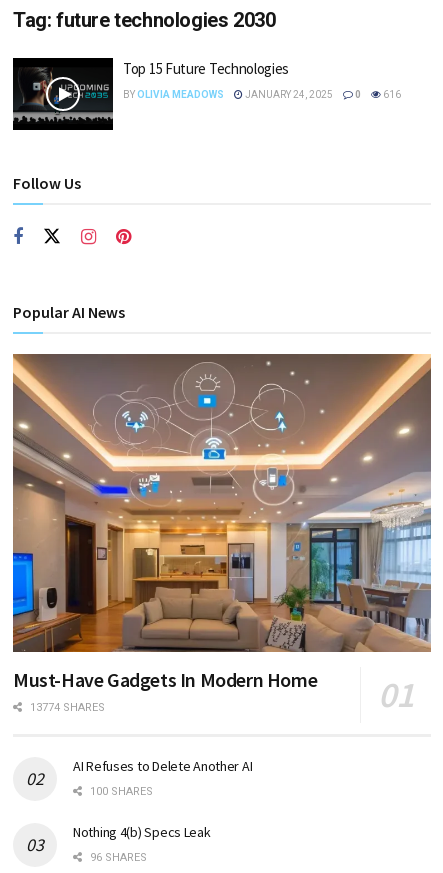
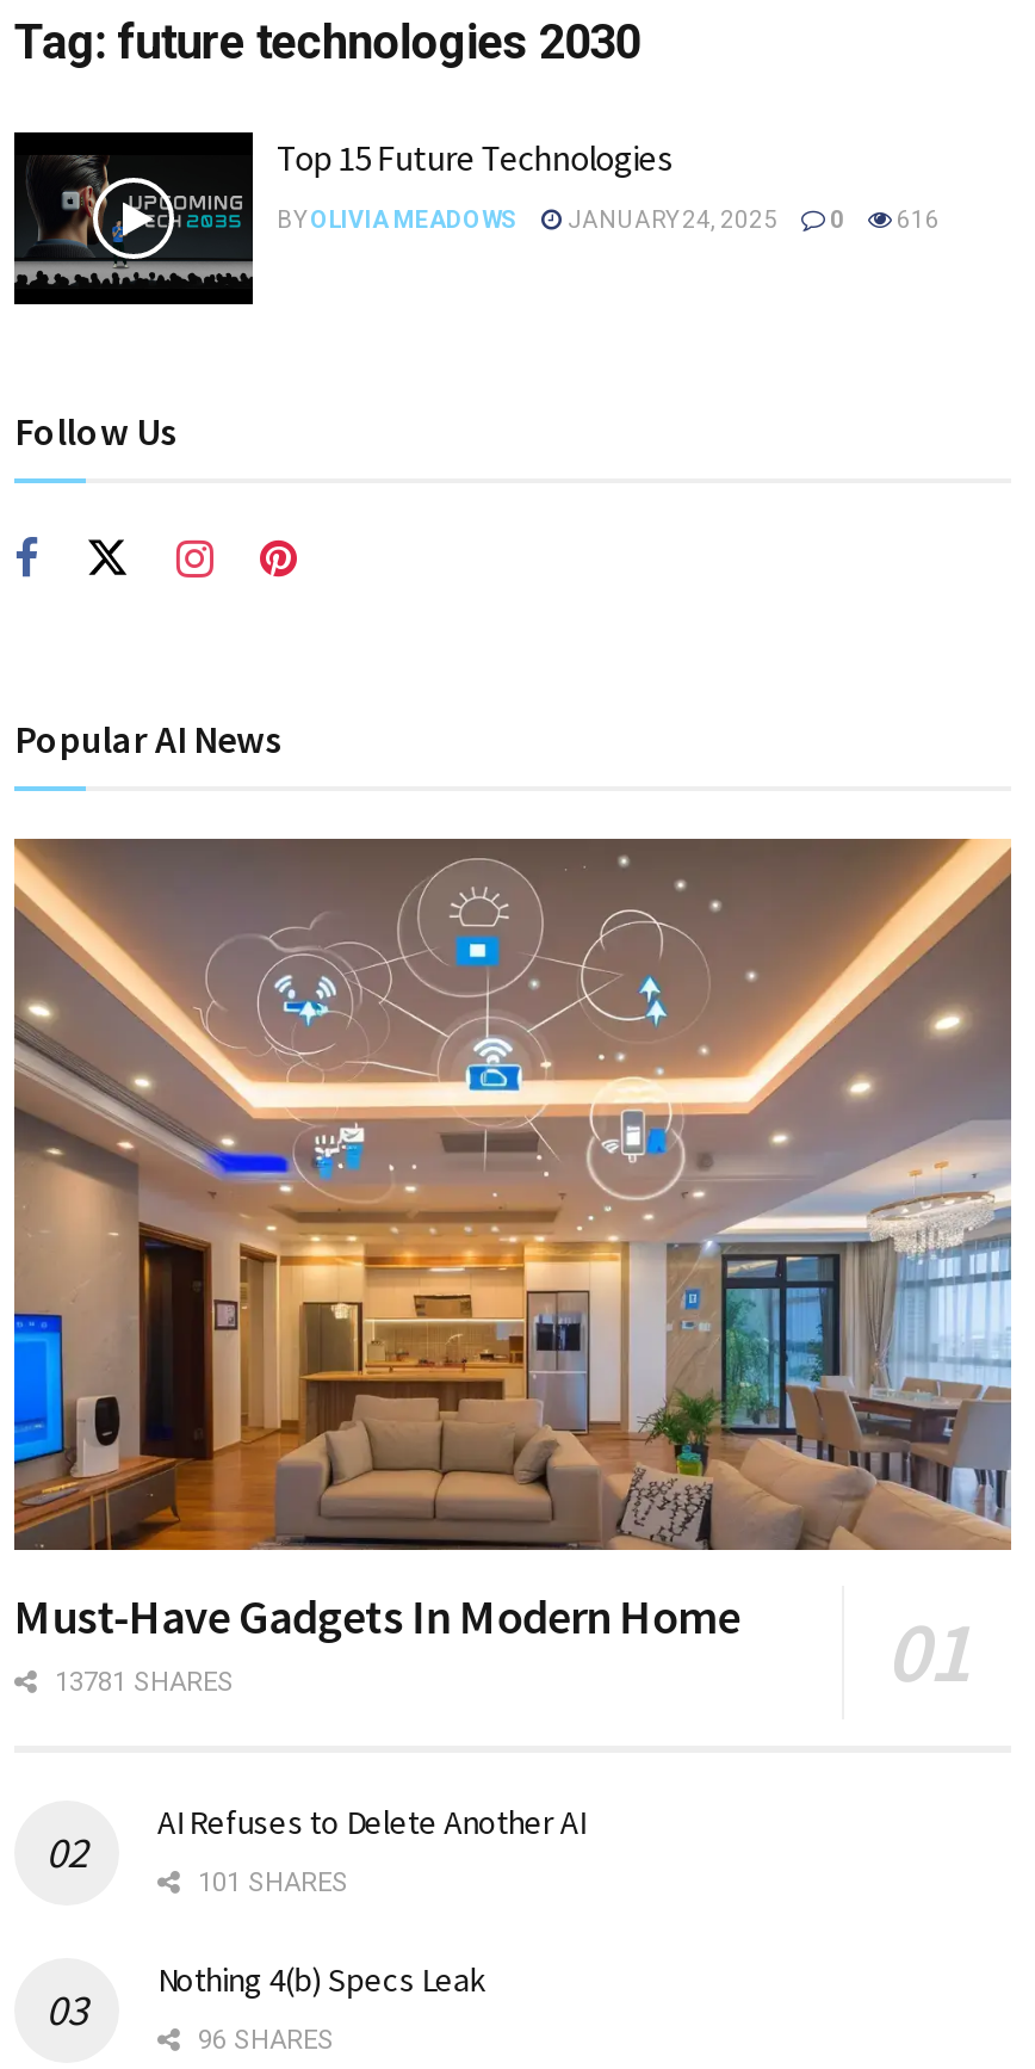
- 13774 SHARES
+ 13781 SHARES

- 100 SHARES
+ 101 SHARES
